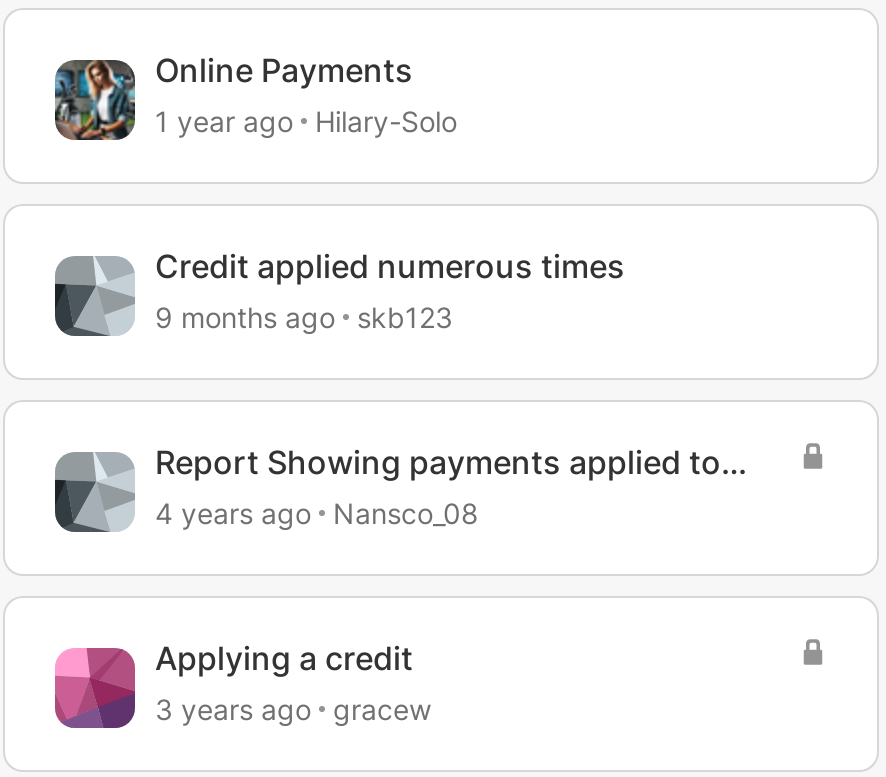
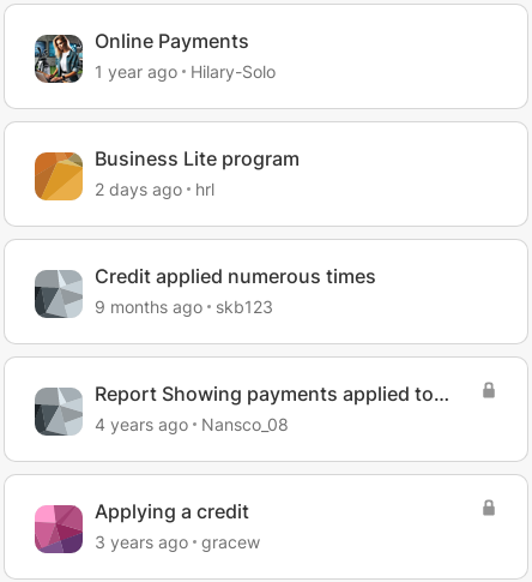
+ [image]
+ Business Lite program
+ 2 days ago
+ hrl
